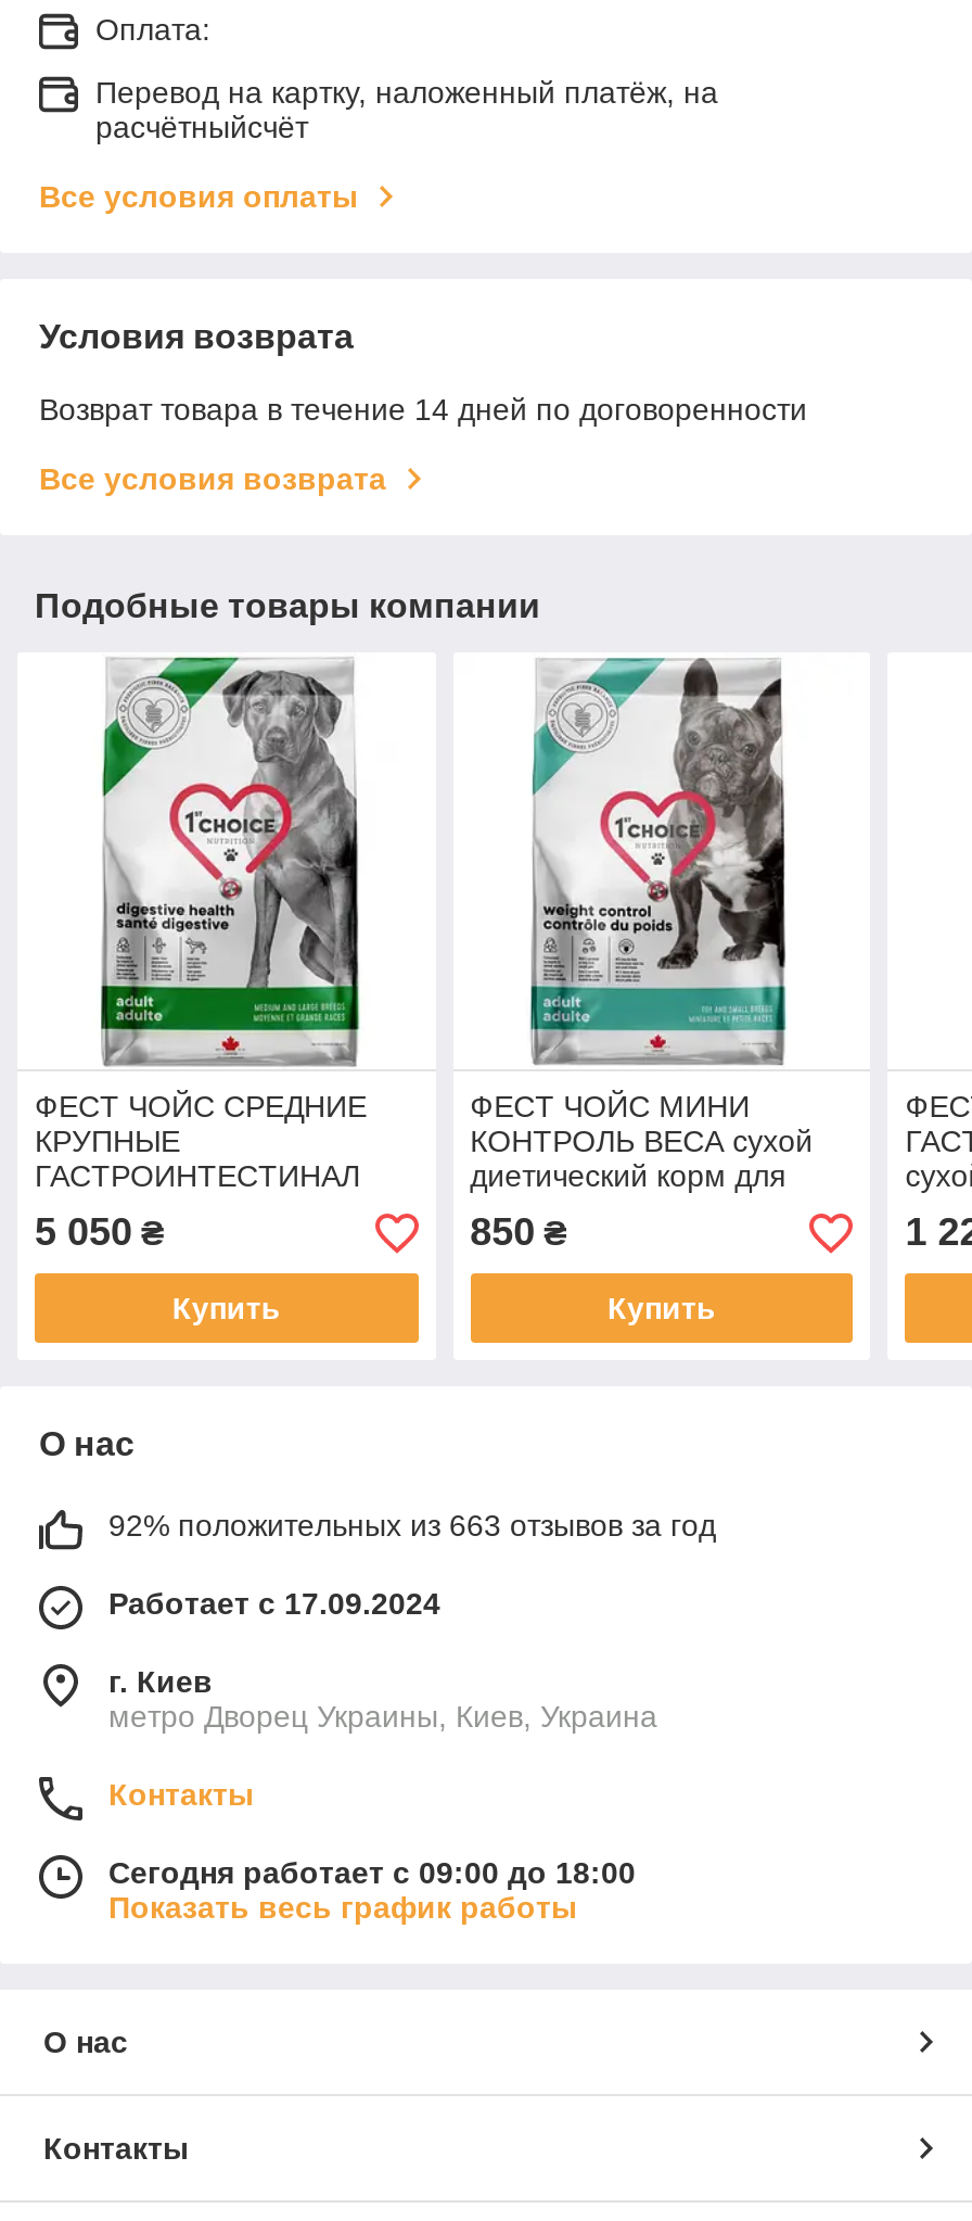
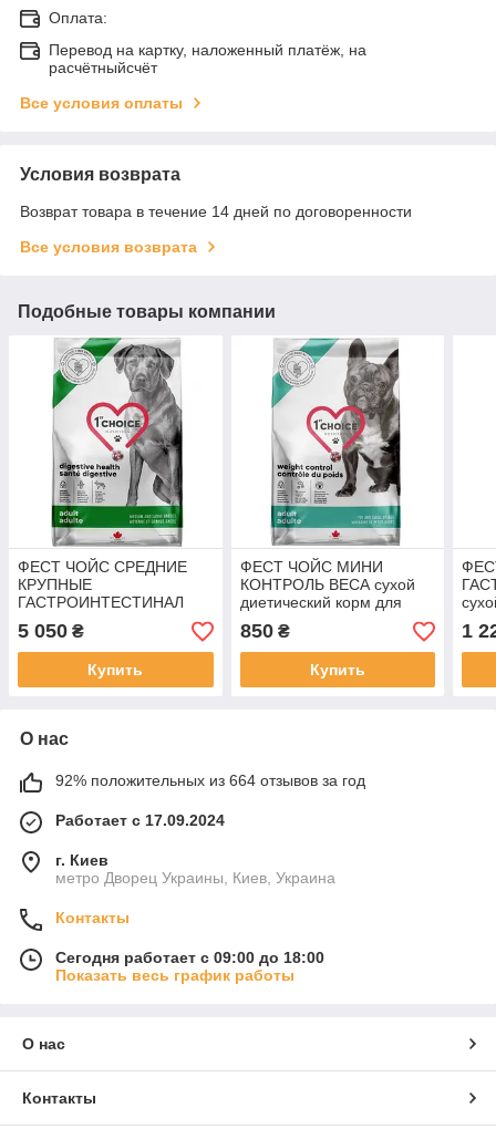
- 92% положительных из 663 отзывов за год
+ 92% положительных из 664 отзывов за год
